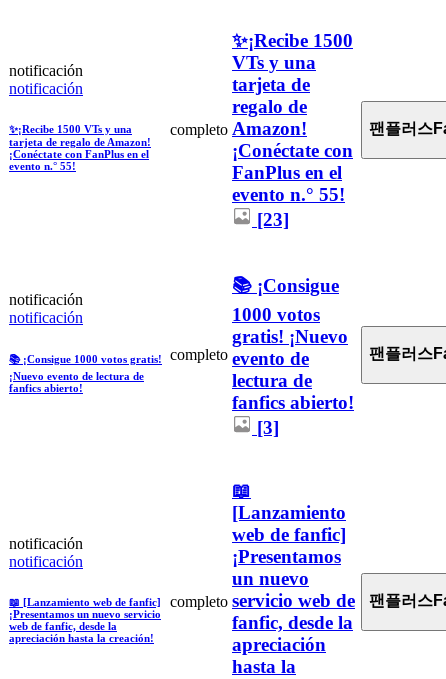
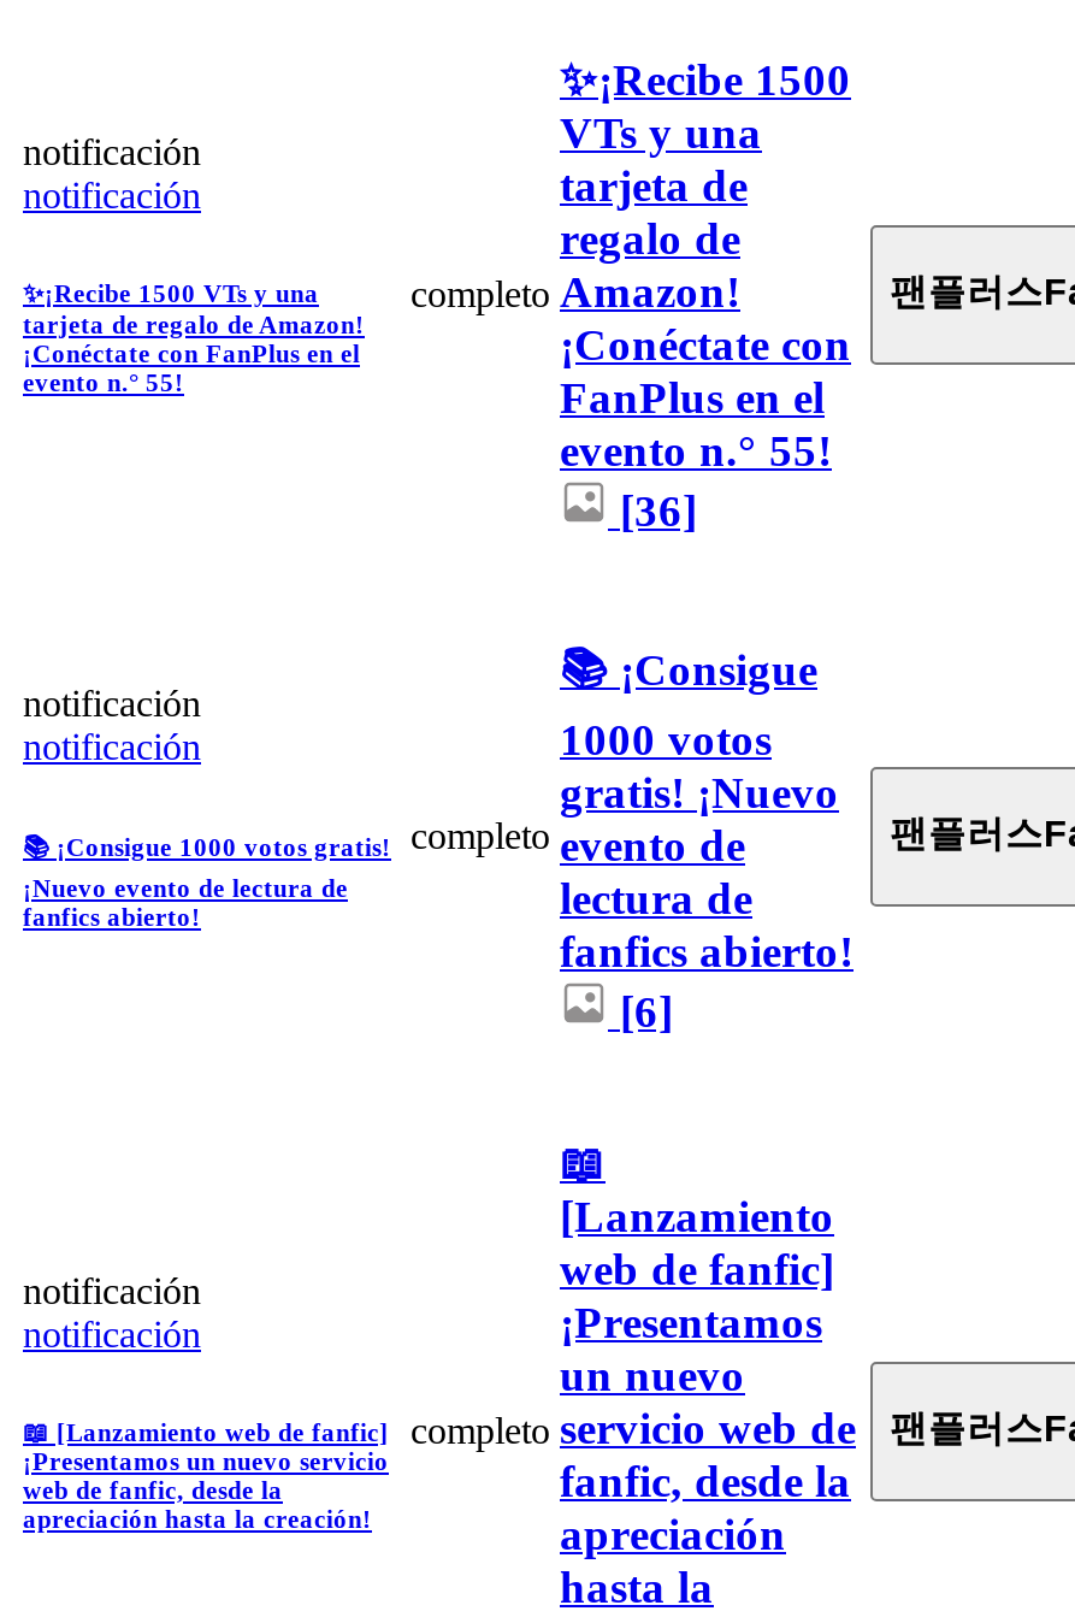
- [23]
+ [36]

- [3]
+ [6]
